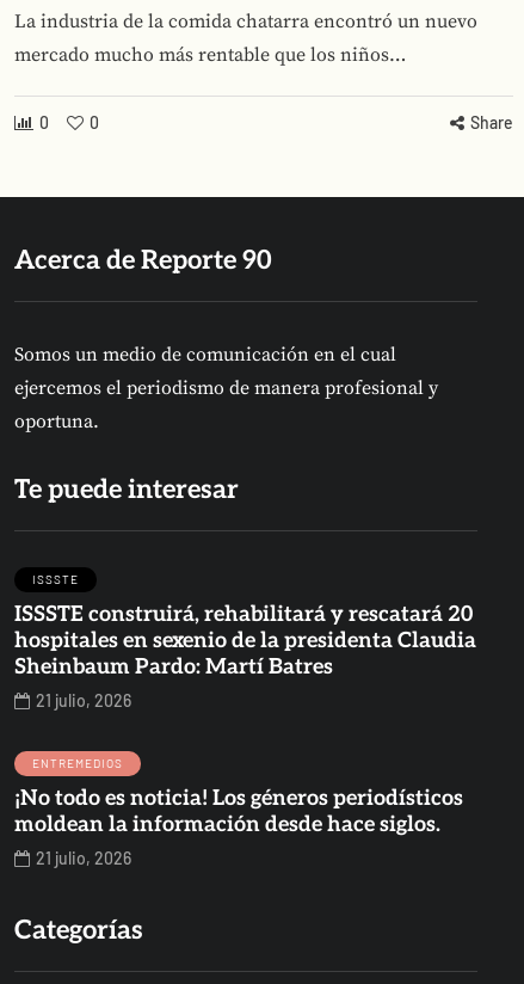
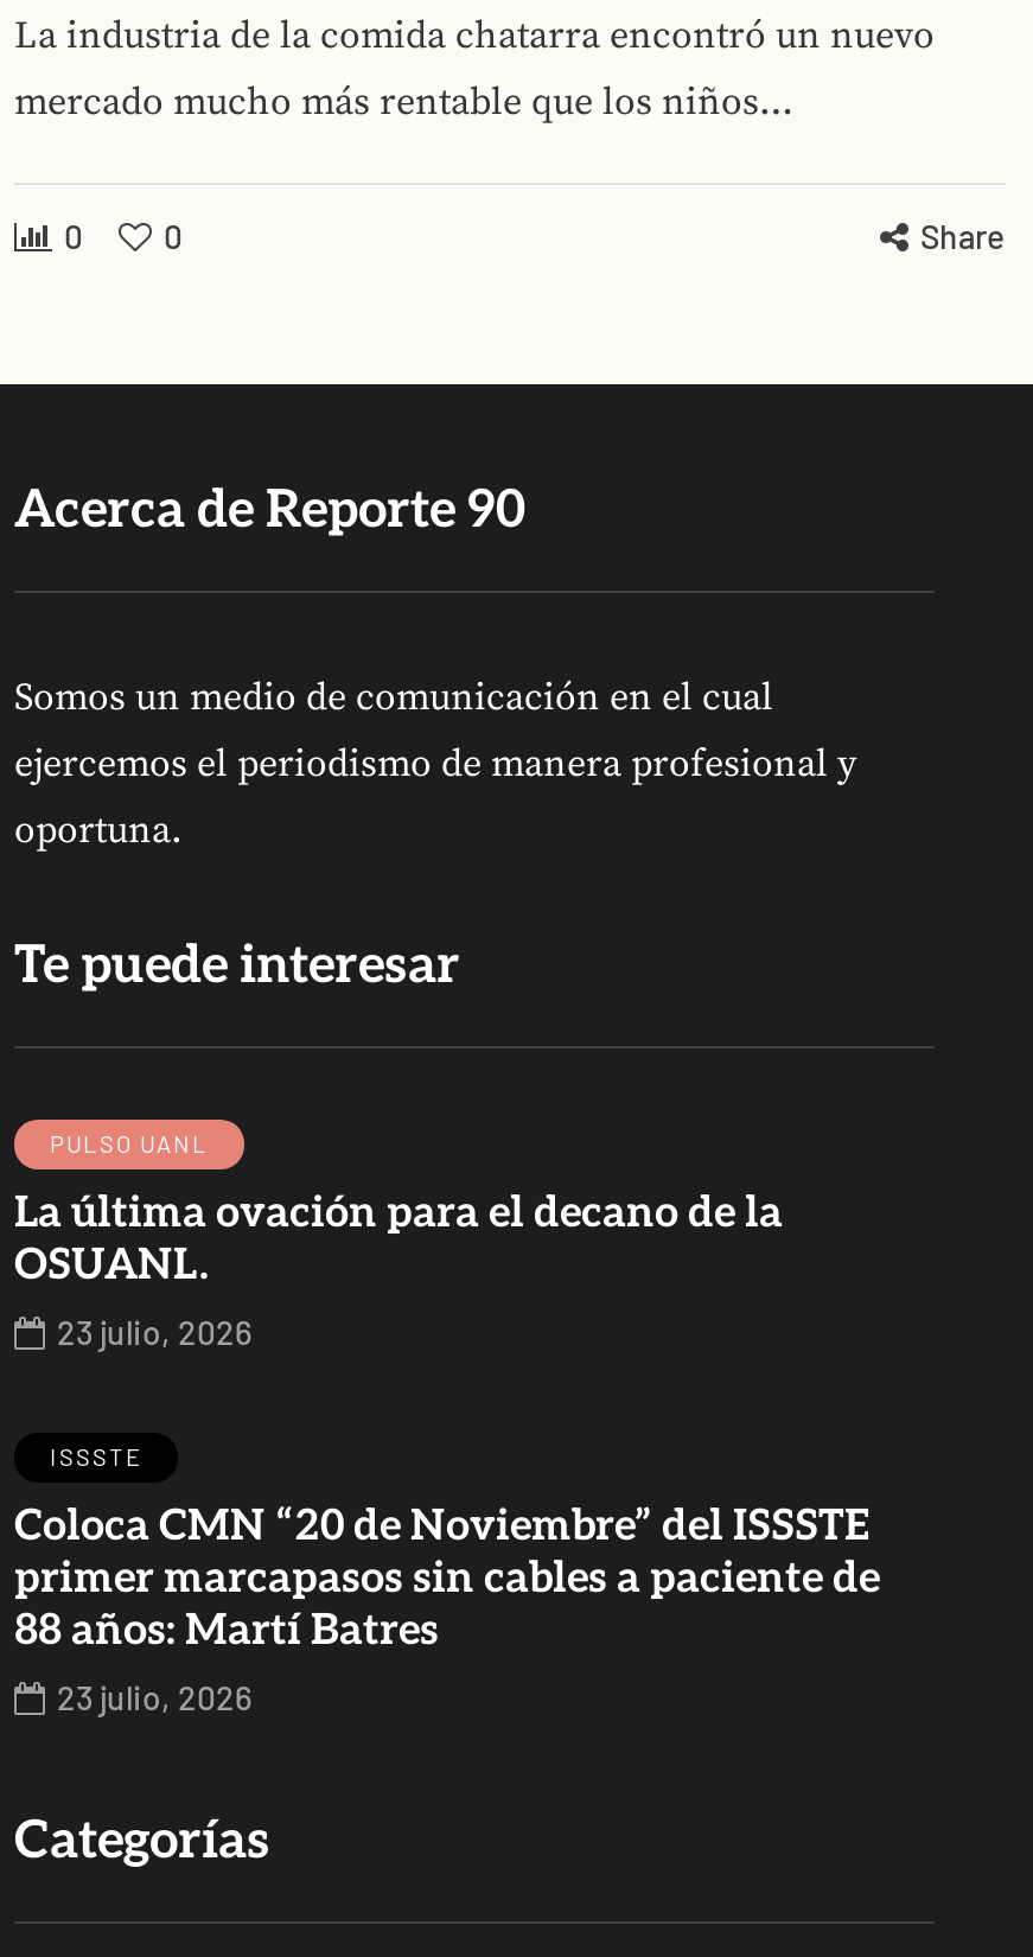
+ PULSO UANL
+ La última ovación para el decano de la
+ OSUANL.
+ 23 julio, 2026

moved down: ISSSTE

- ISSSTE construirá, rehabilitará y rescatará 20
- hospitales en sexenio de la presidenta Claudia
- Sheinbaum Pardo: Martí Batres
- 21 julio, 2026
- ENTREMEDIOS
- ¡No todo es noticia! Los géneros periodísticos
- moldean la información desde hace siglos.
- 21 julio, 2026
+ Coloca CMN “20 de Noviembre” del ISSSTE
+ primer marcapasos sin cables a paciente de
+ 88 años: Martí Batres
+ 23 julio, 2026
